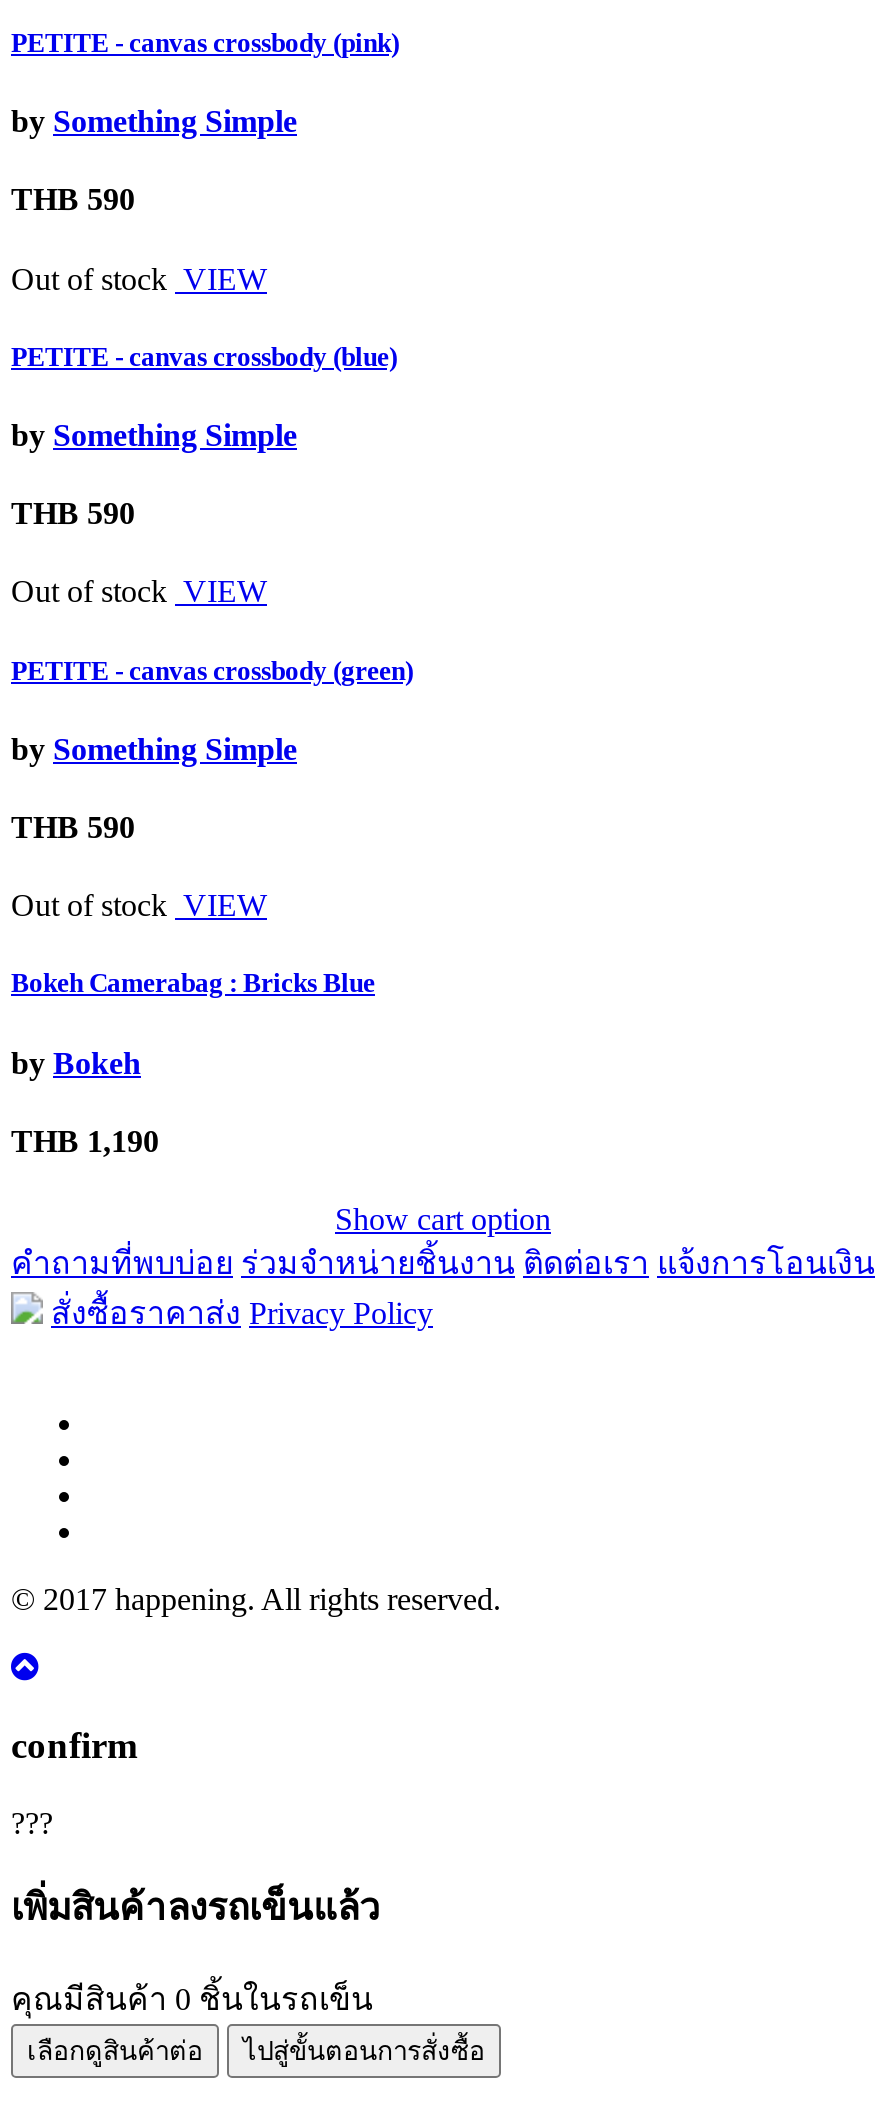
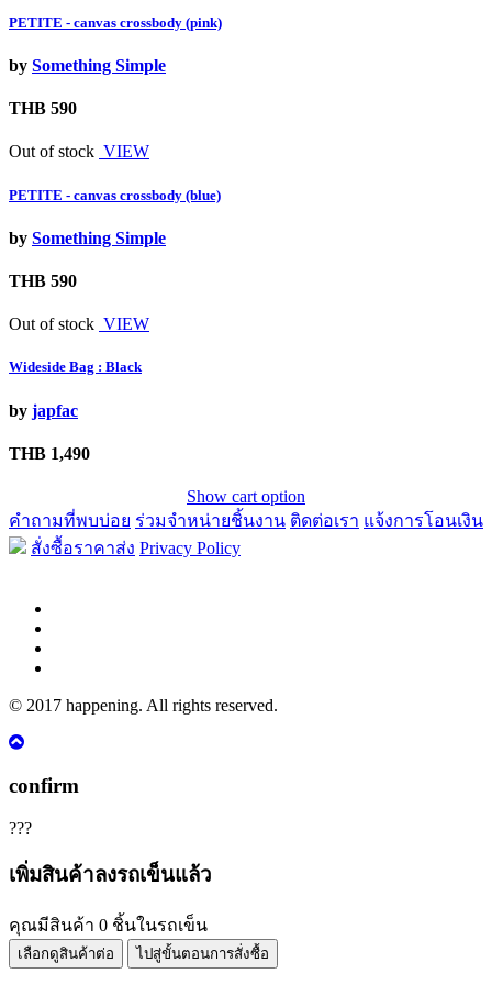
- PETITE - canvas crossbody (green)
- by Something Simple
- THB 590
- Out of stock VIEW
- Bokeh Camerabag : Bricks Blue
- by Bokeh
- THB 1,190
+ Wideside Bag : Black
+ by japfac
+ THB 1,490
